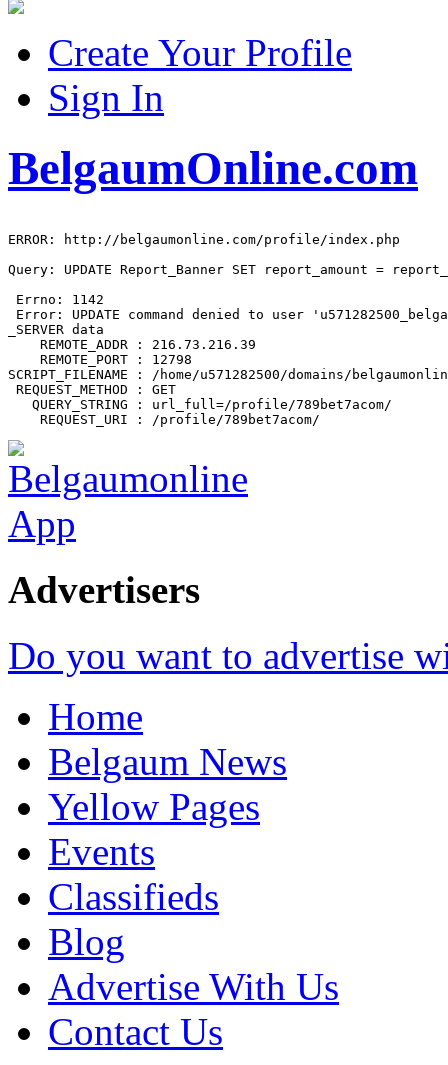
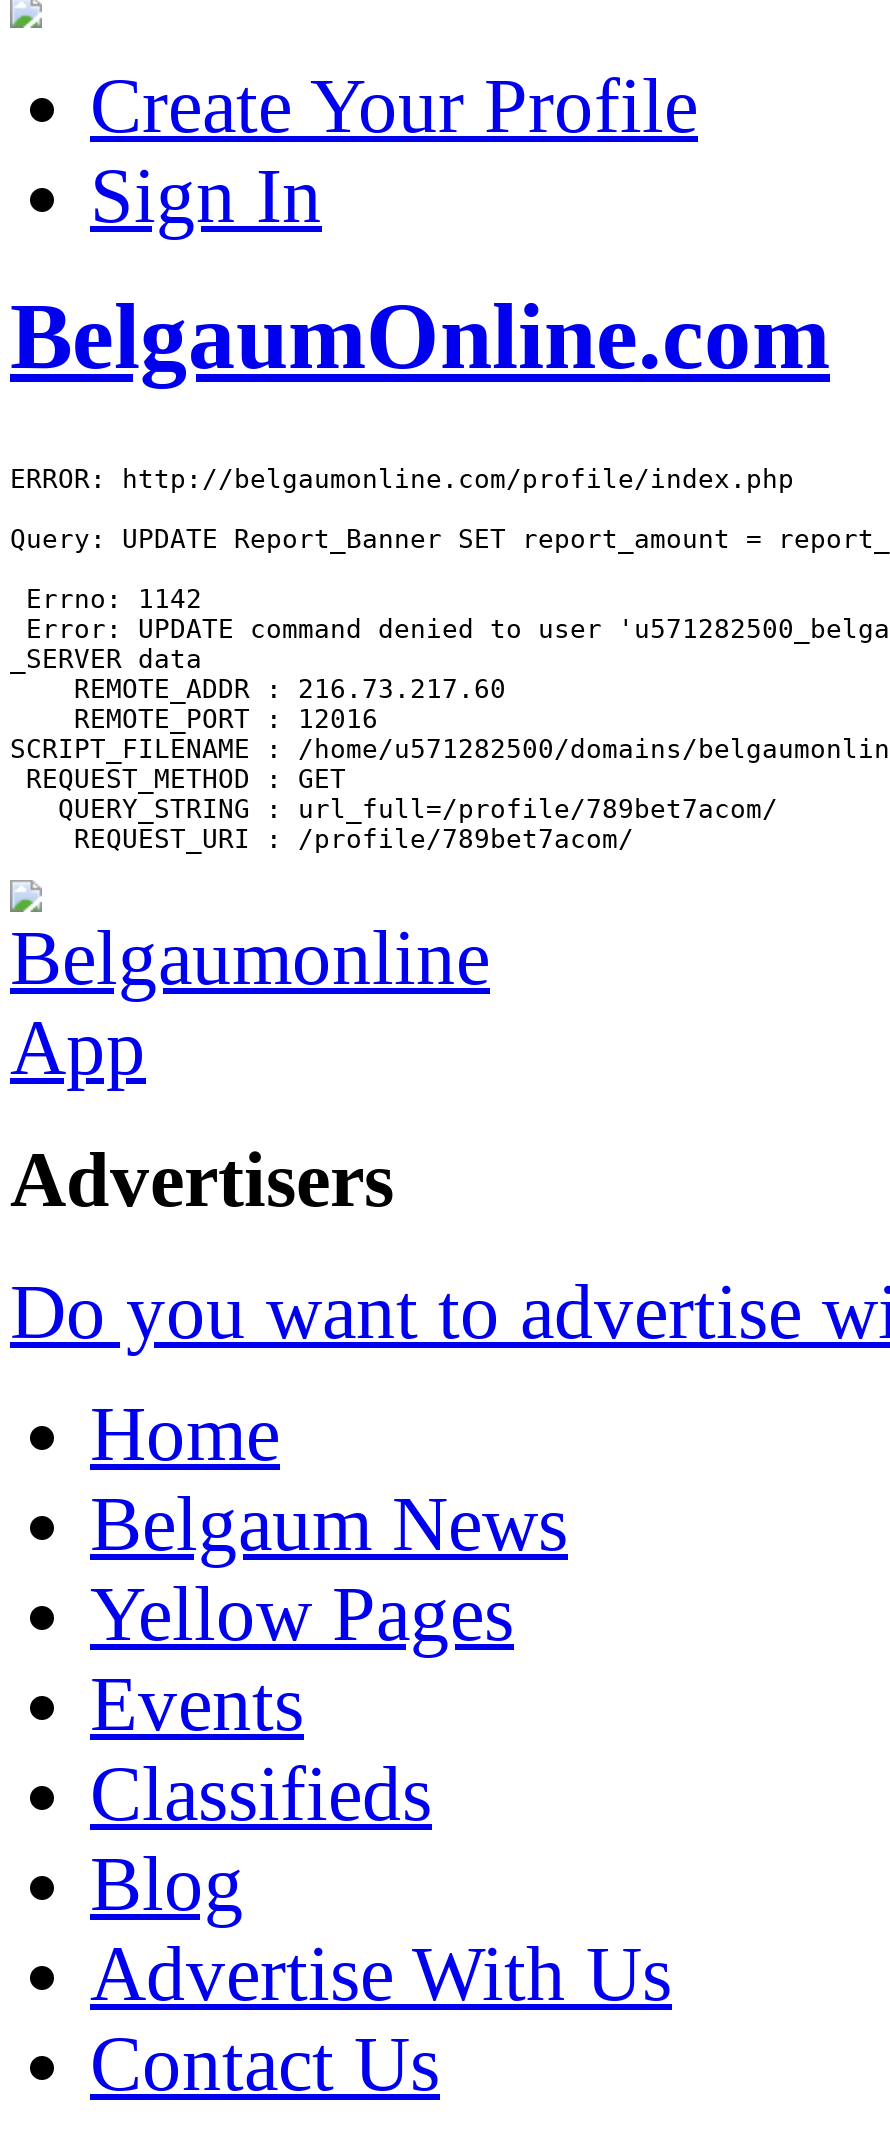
- REMOTE_ADDR : 216.73.216.39
+ REMOTE_ADDR : 216.73.217.60

- REMOTE_PORT : 12798
+ REMOTE_PORT : 12016
